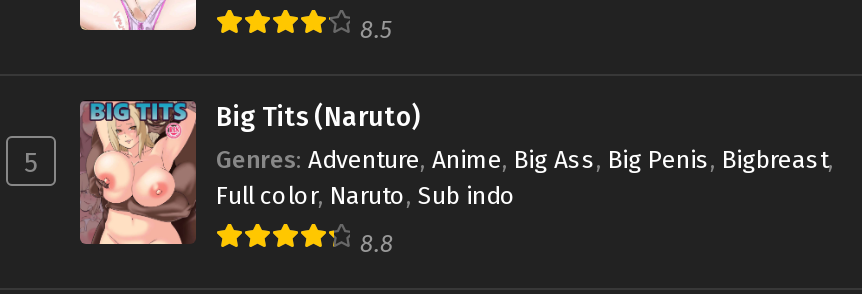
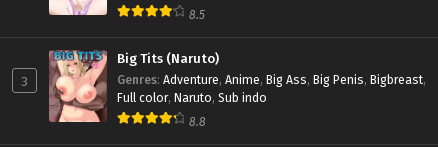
- 5
+ 3
